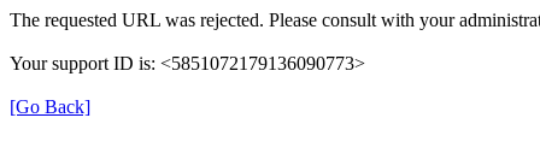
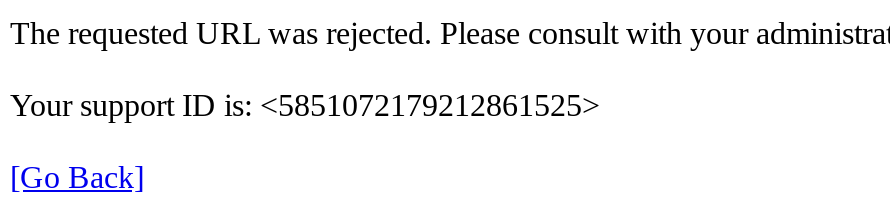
- Your support ID is: <5851072179136090773>
+ Your support ID is: <5851072179212861525>
